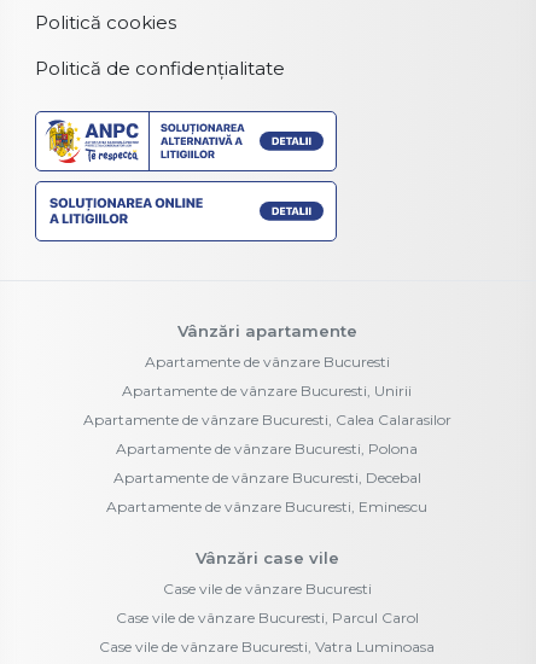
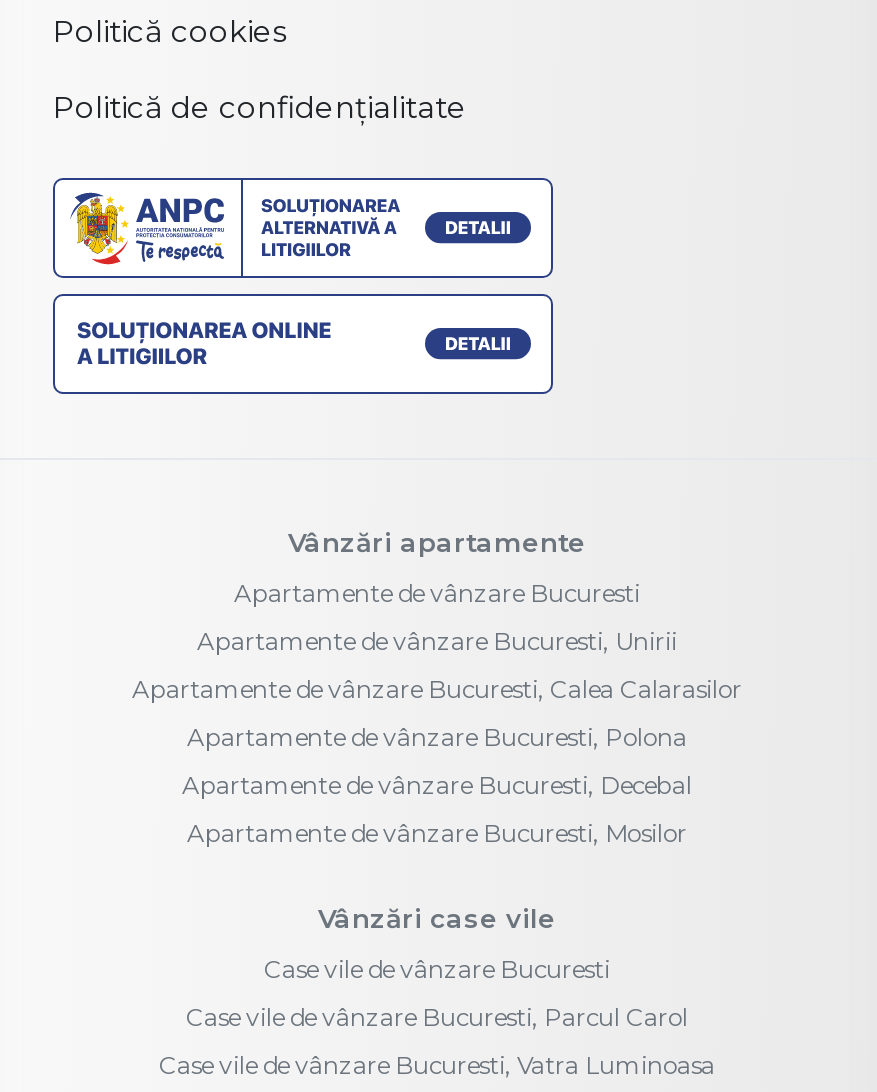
- Apartamente de vânzare Bucuresti, Eminescu
+ Apartamente de vânzare Bucuresti, Mosilor
